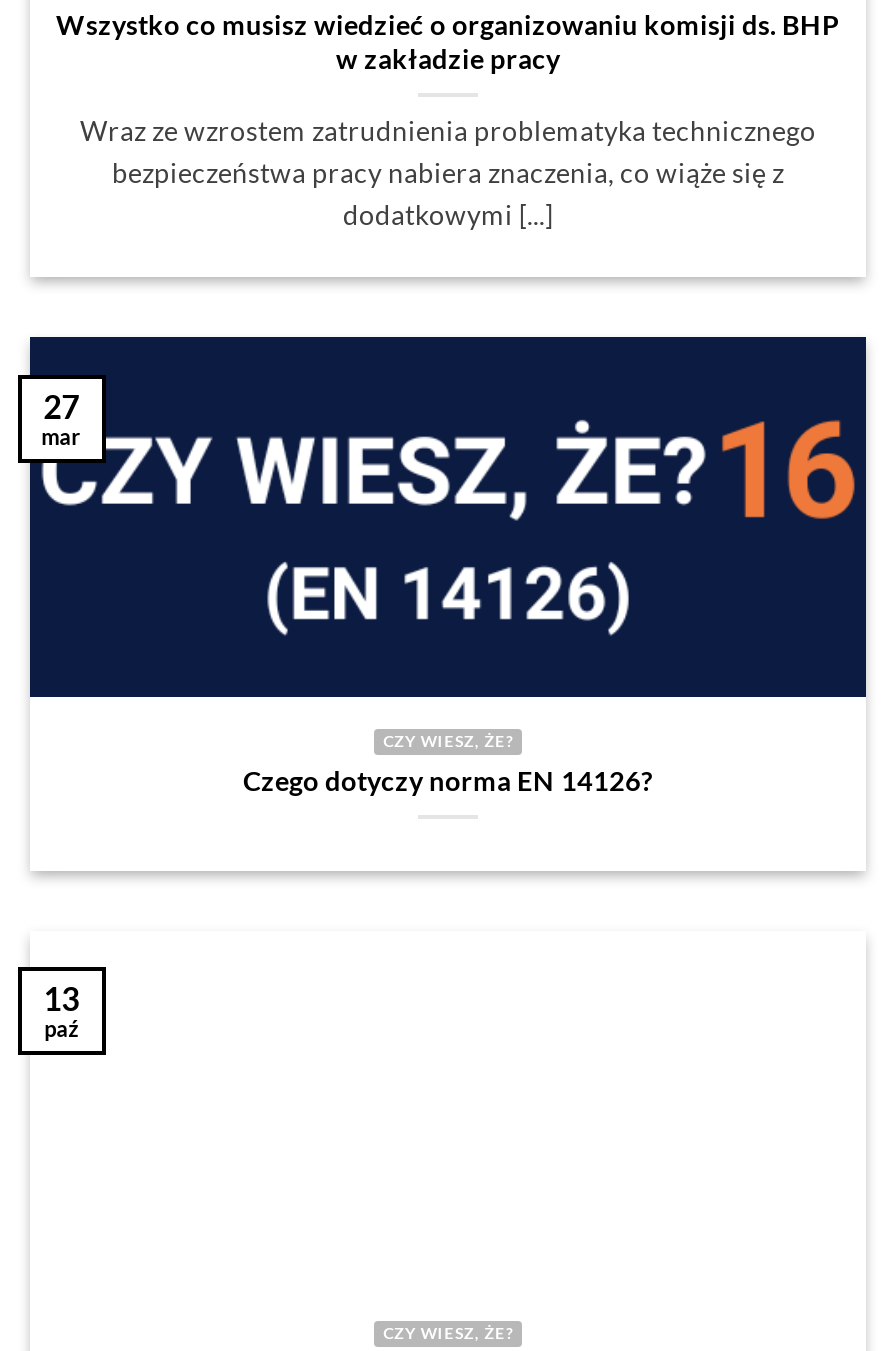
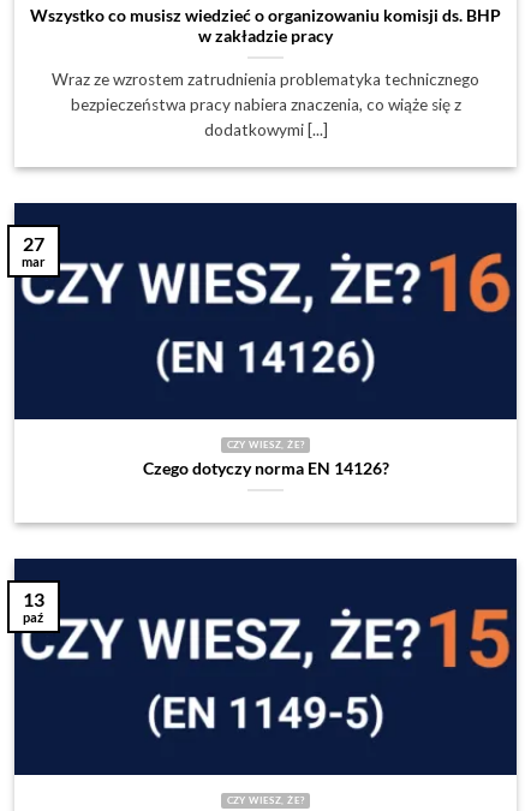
+ [image]
